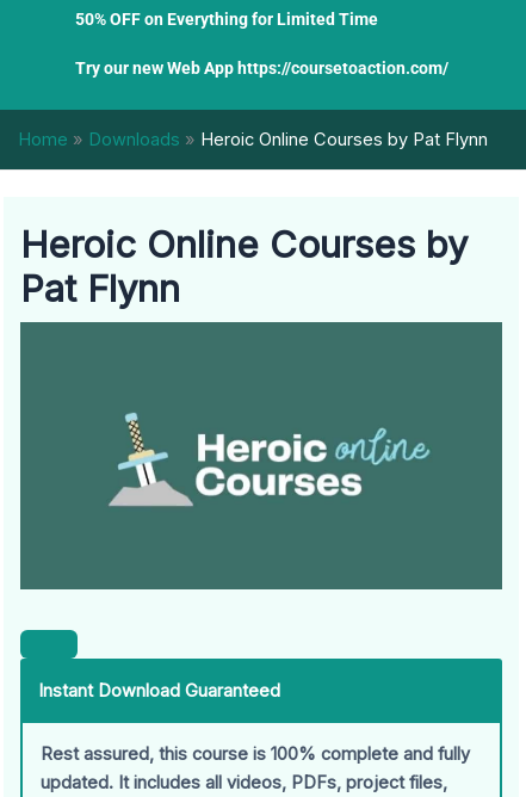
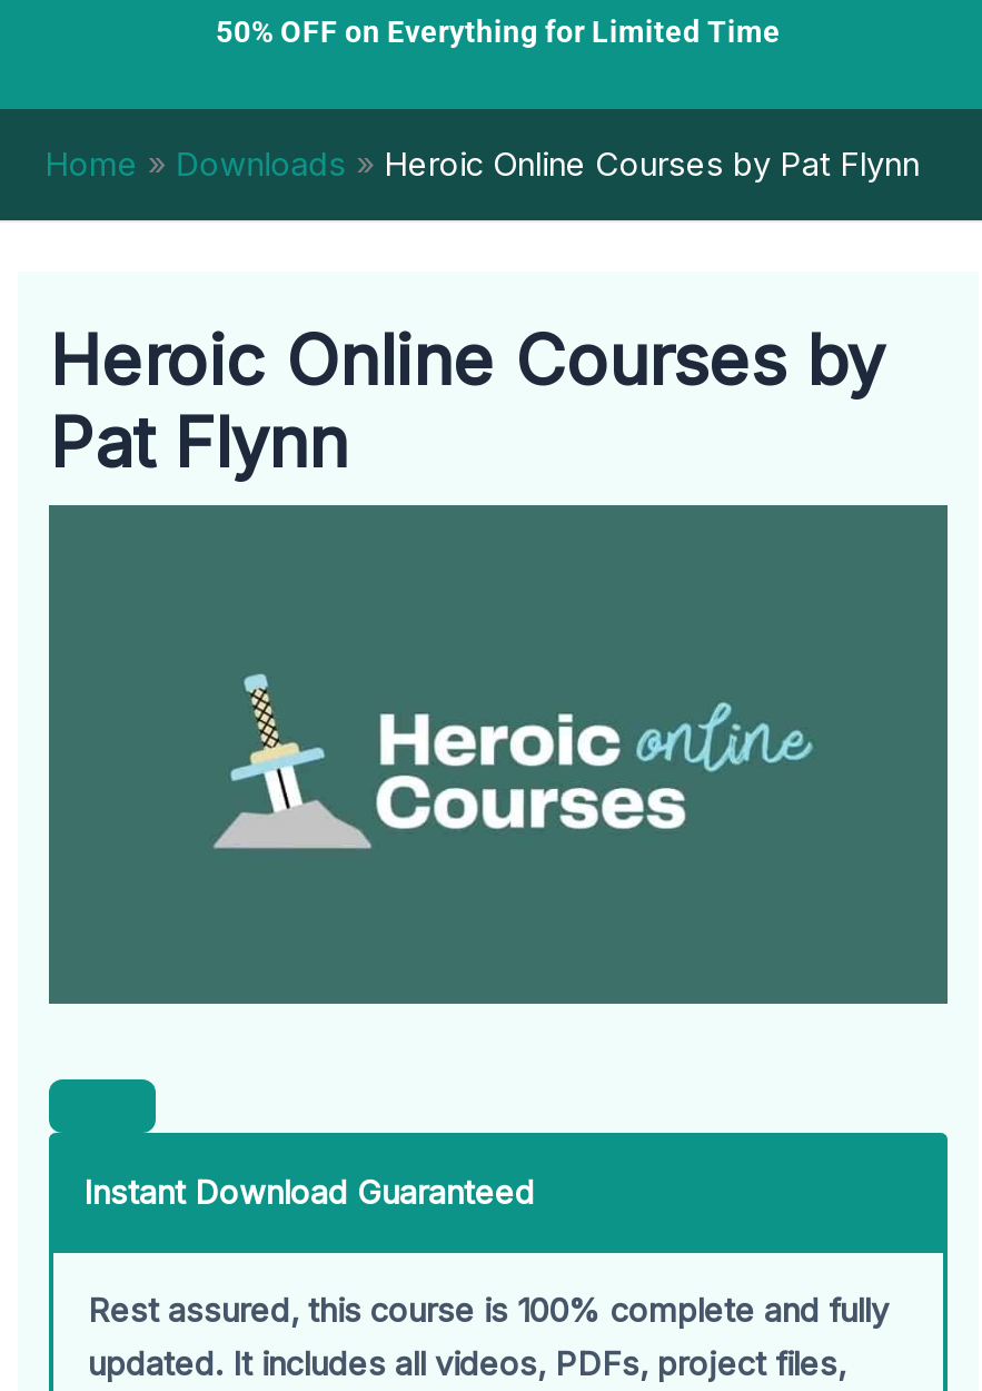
- Try our new Web App https://coursetoaction.com/
